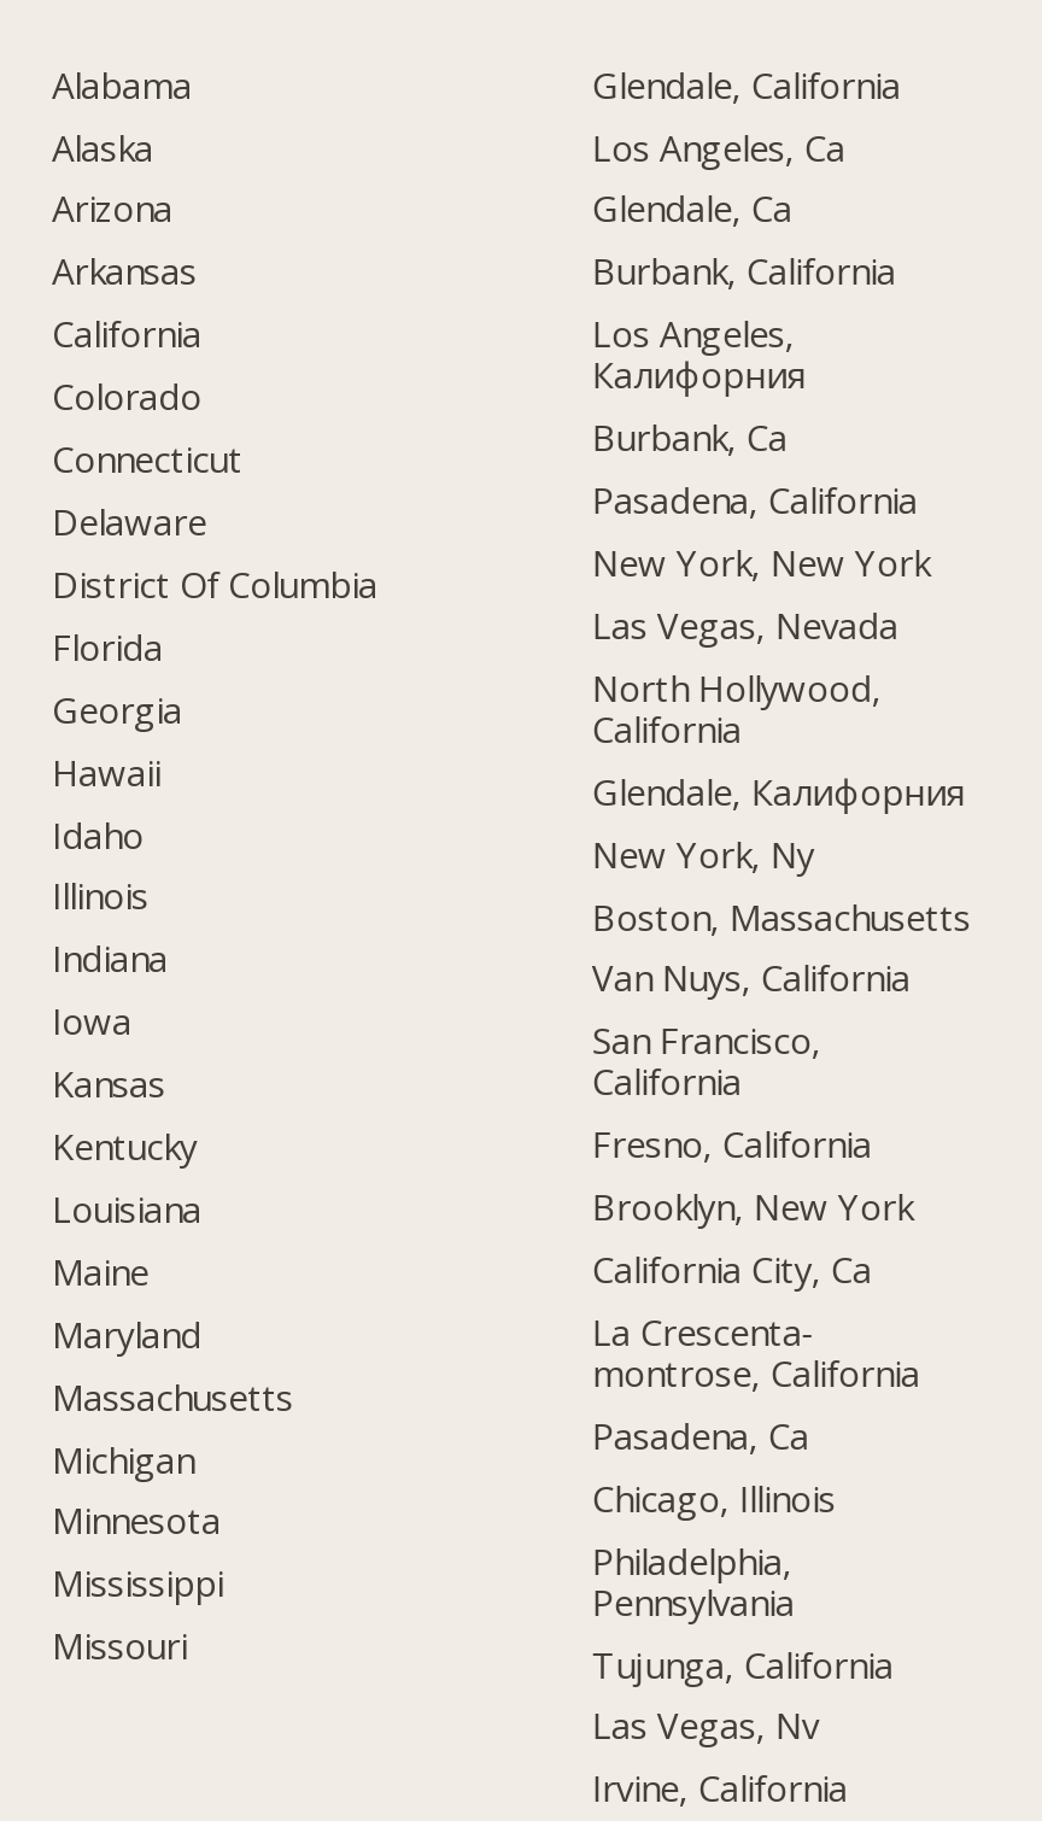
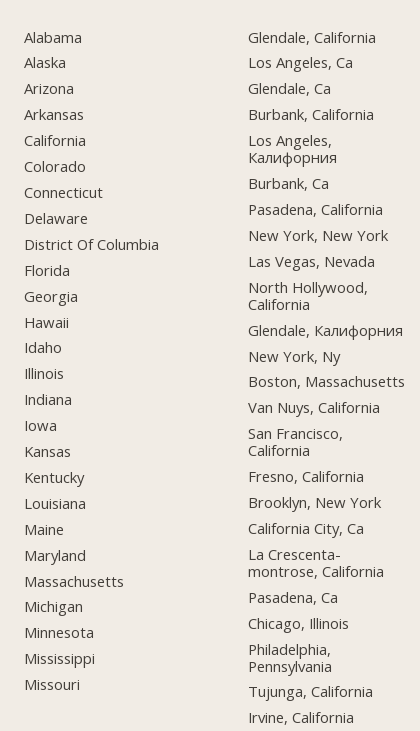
- Las Vegas, Nv
